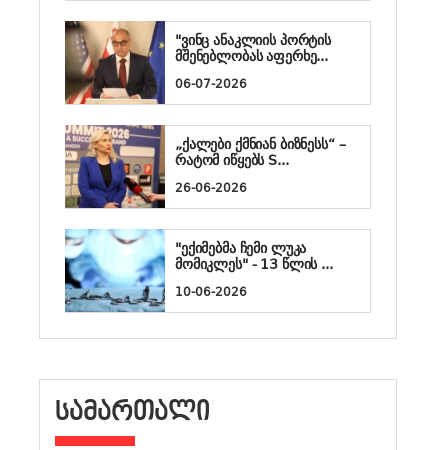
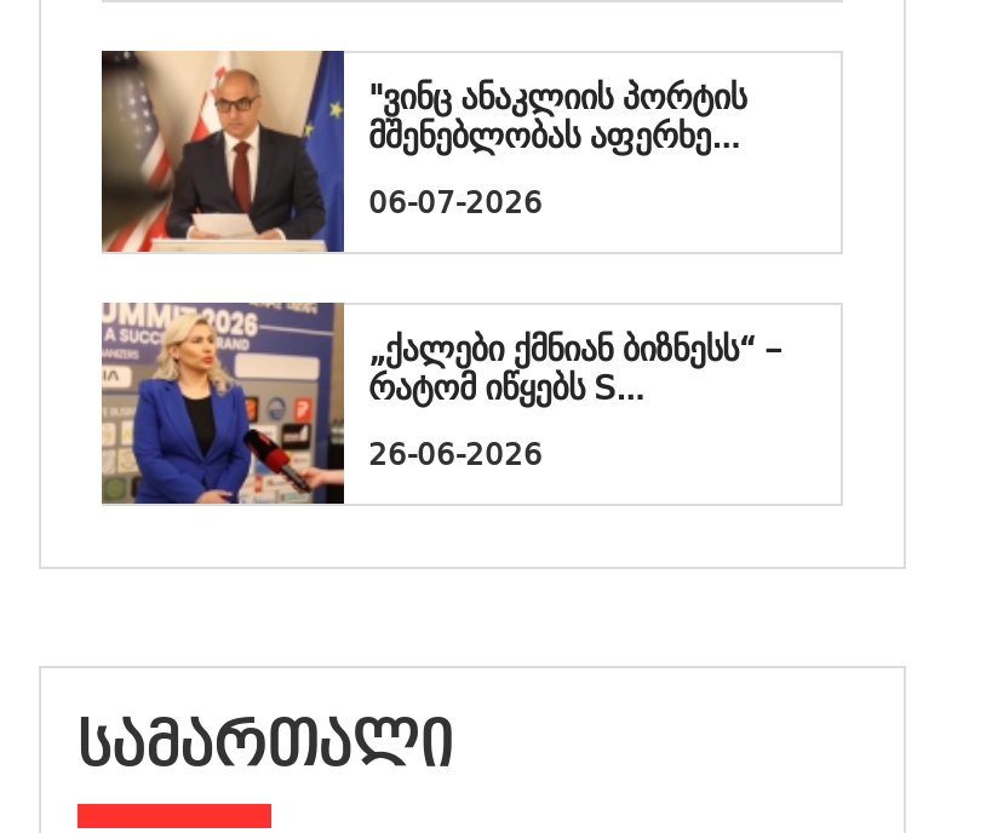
- [image]
- "ექიმებმა ჩემი ლუკა
- მომიკლეს" - 13 წლის ...
- 10-06-2026
